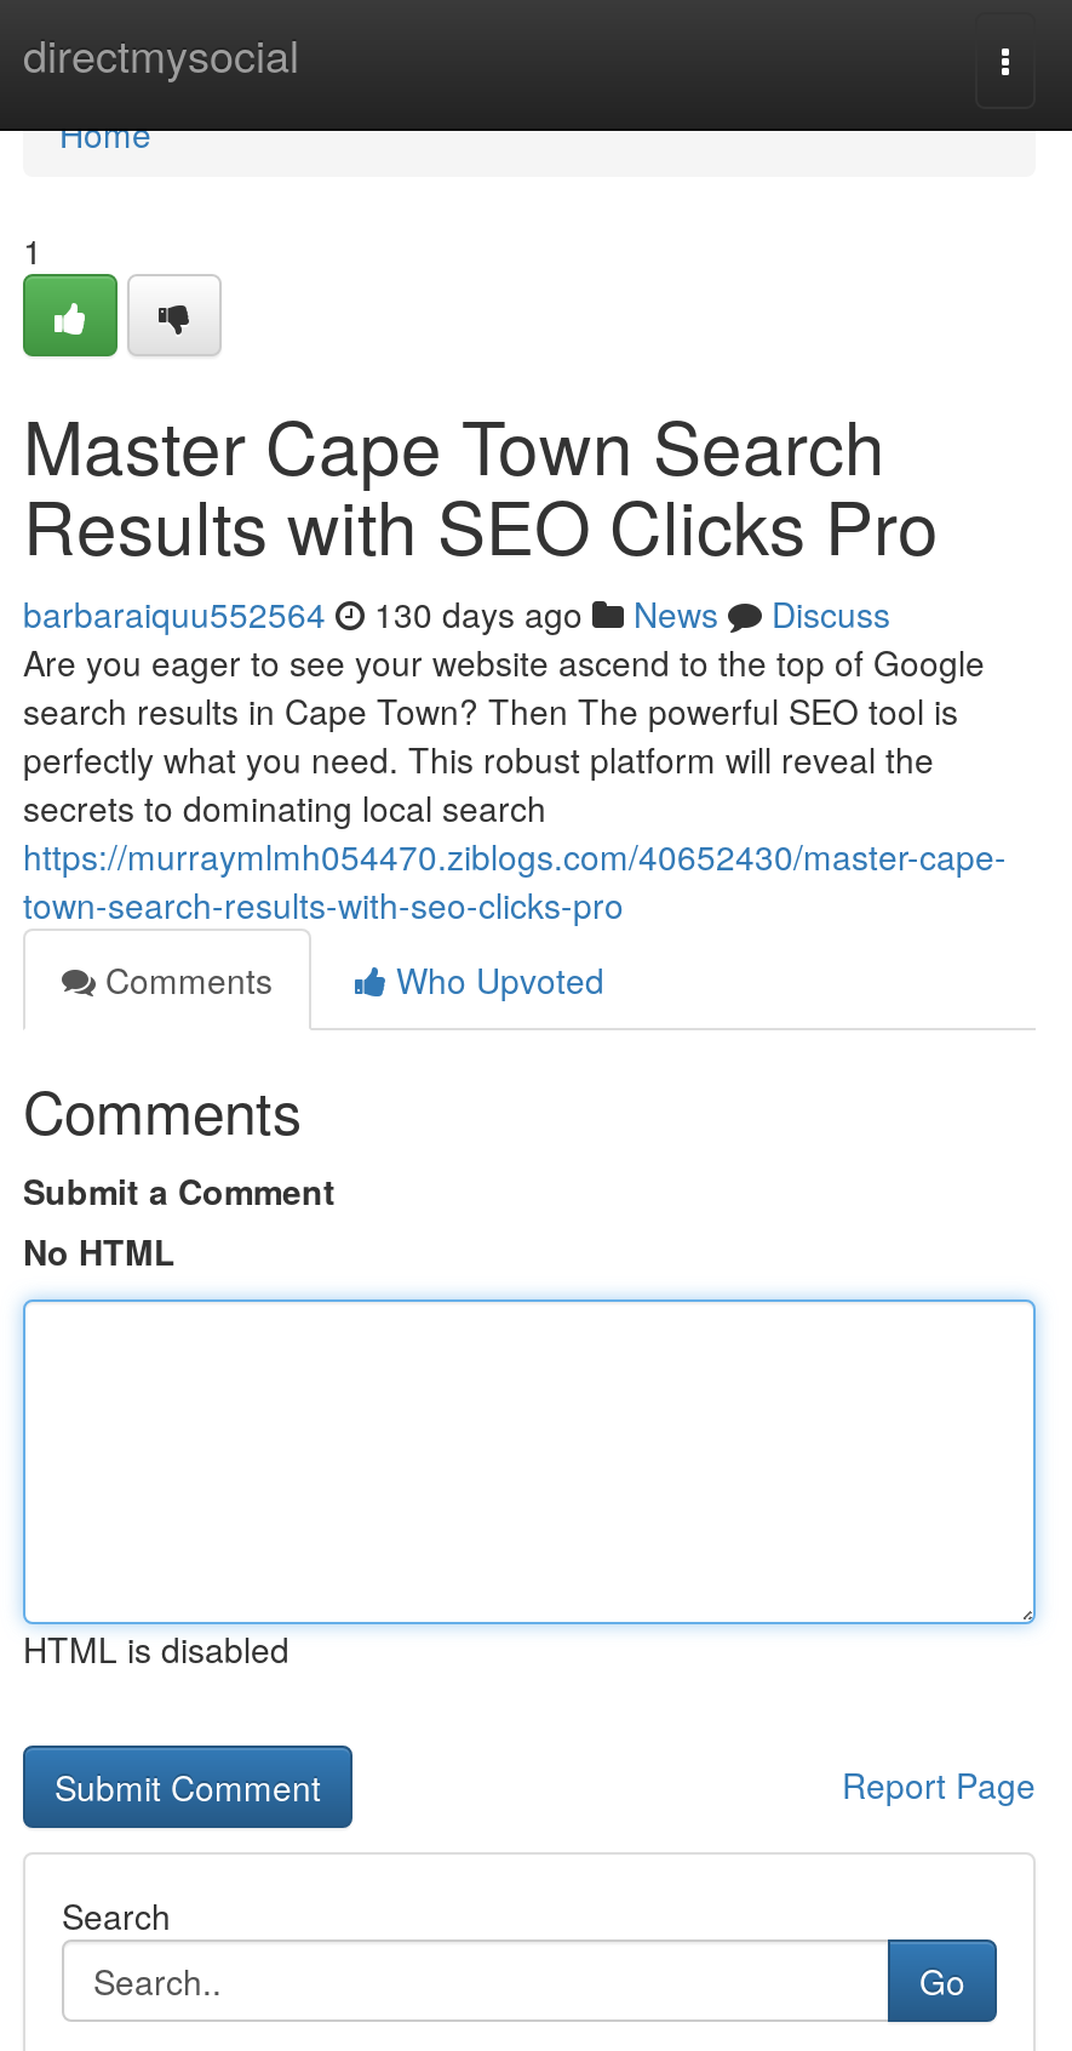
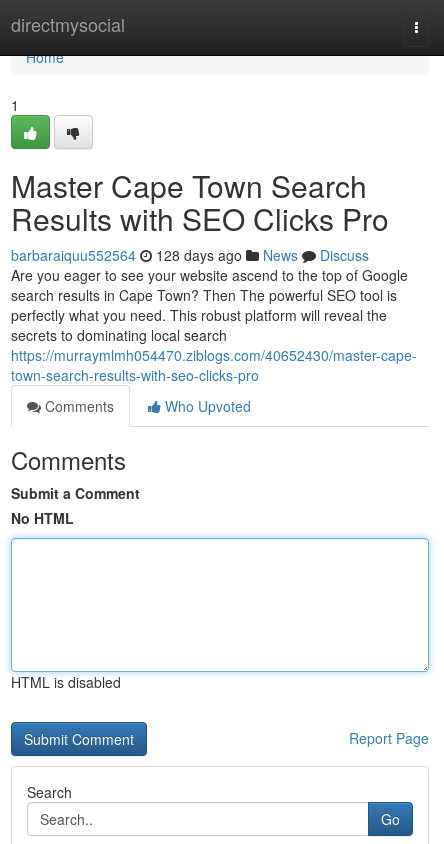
- barbaraiquu552564 130 days ago News Discuss
+ barbaraiquu552564 128 days ago News Discuss
